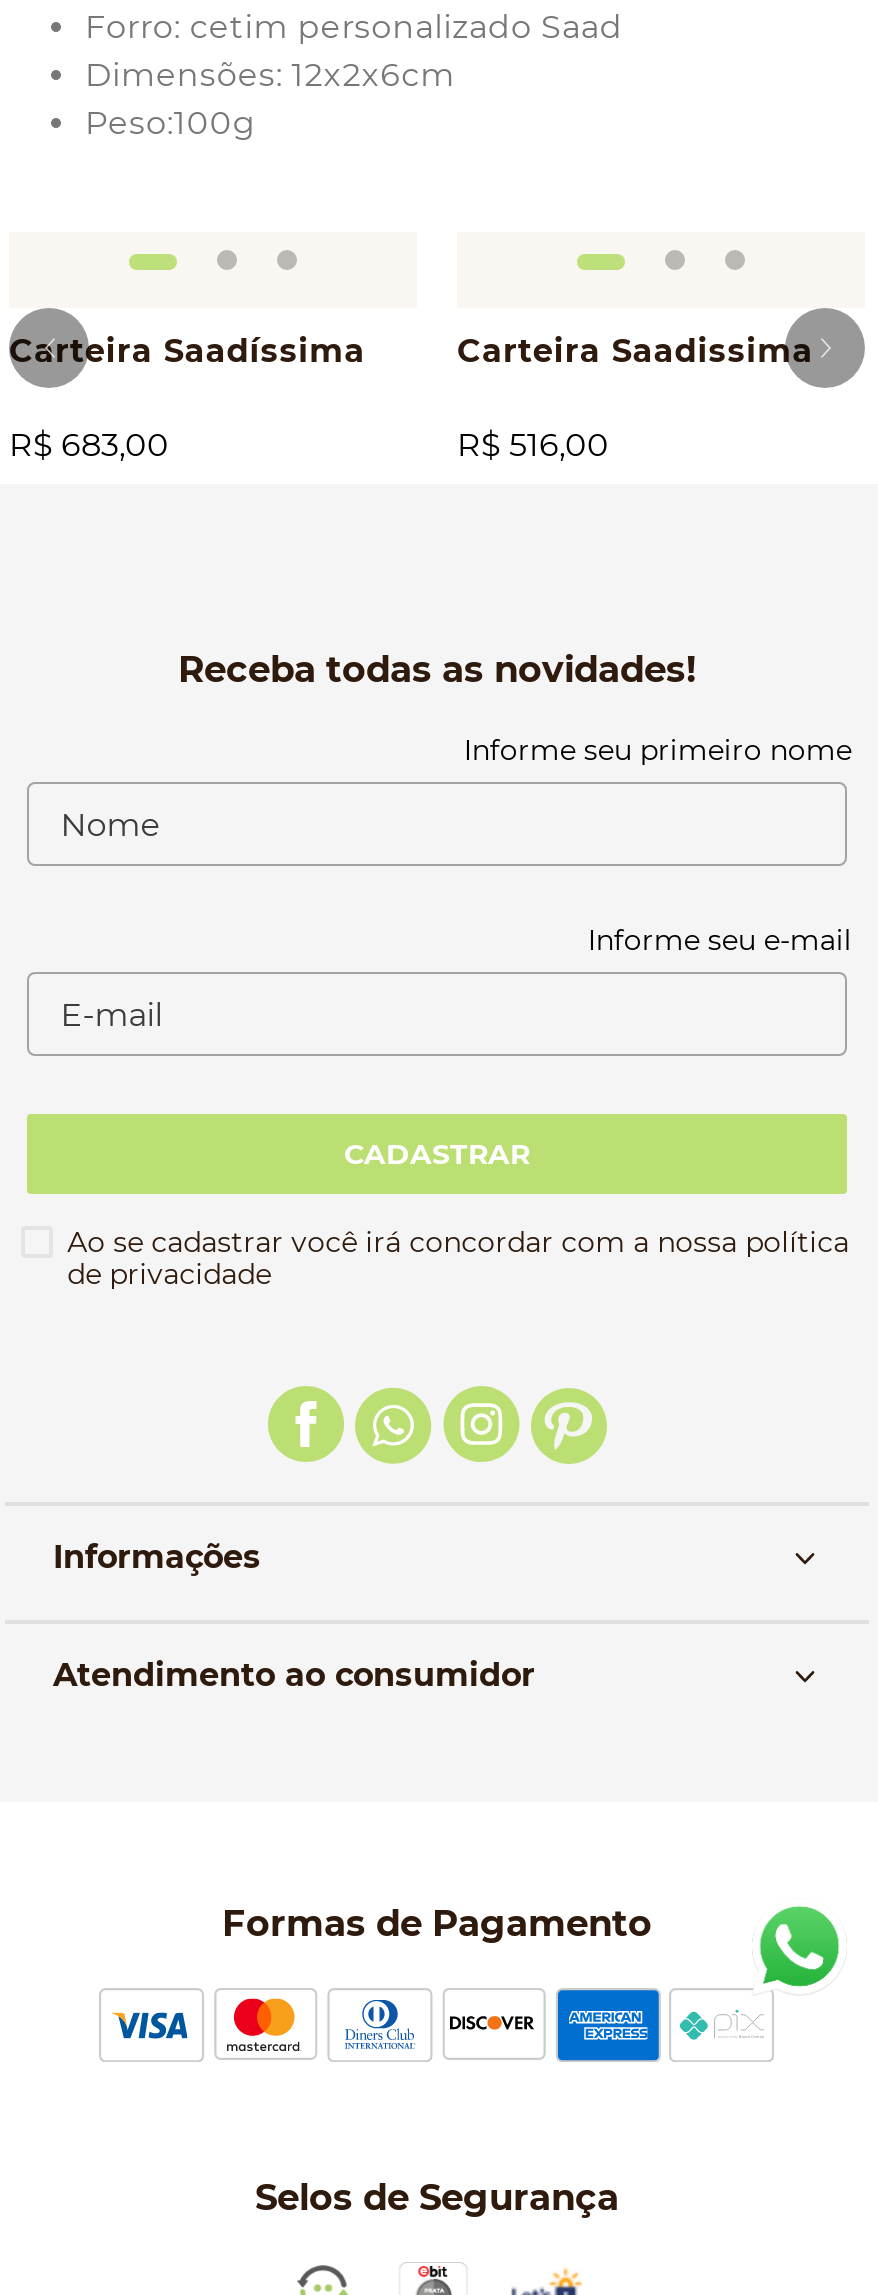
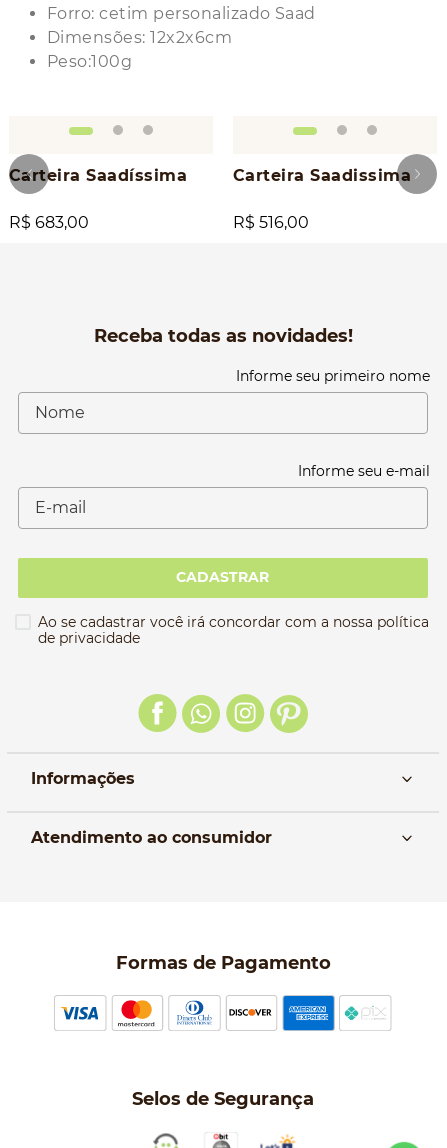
- [image]
